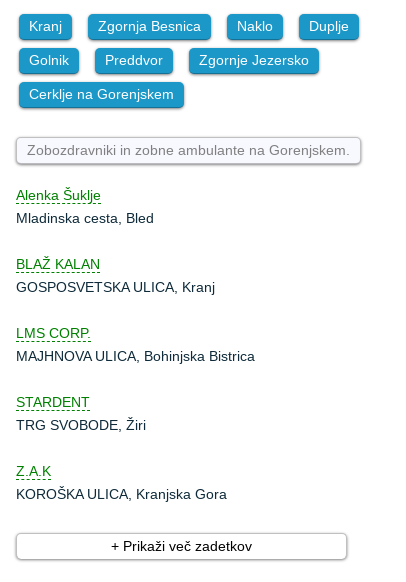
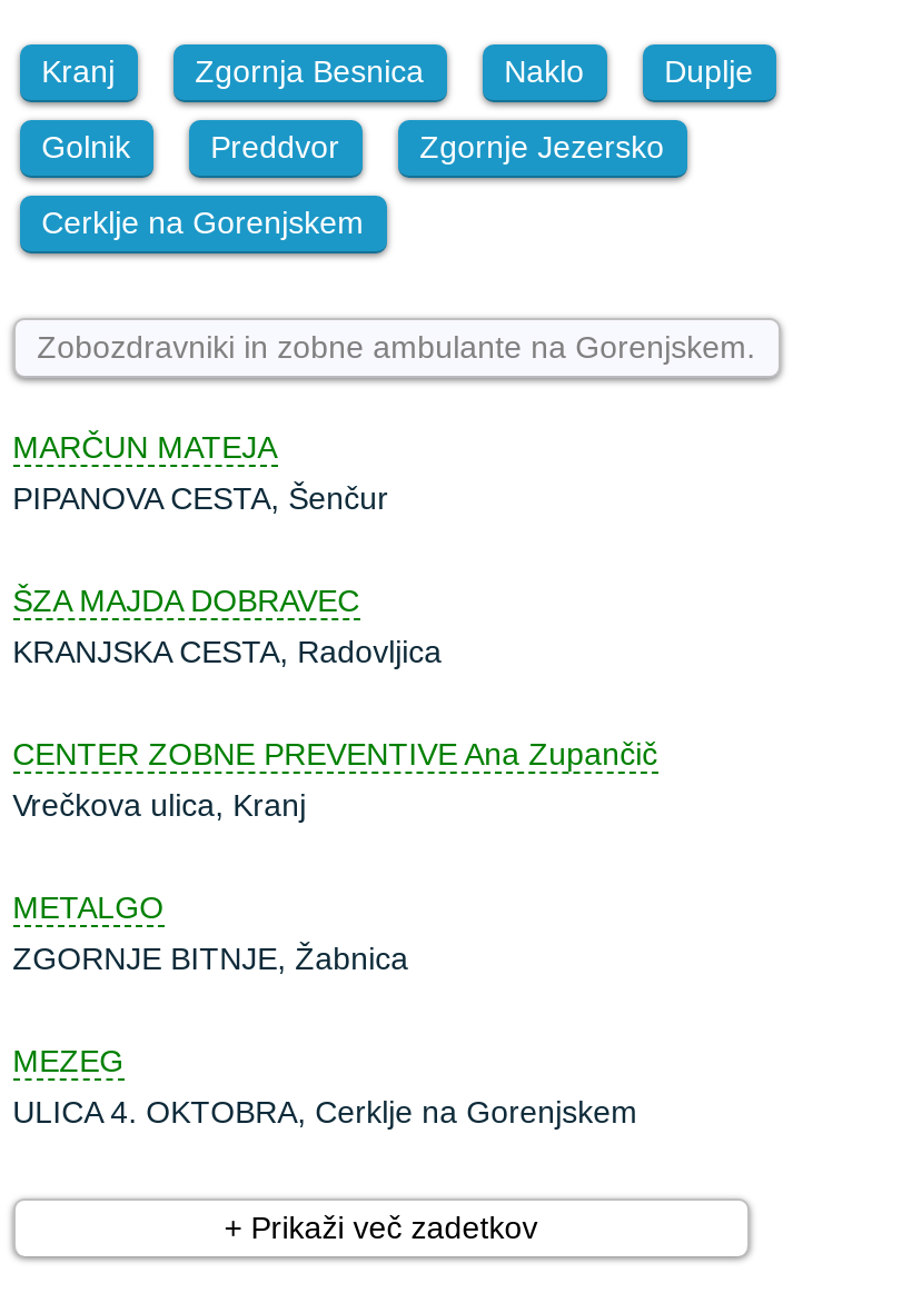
- Alenka Šuklje
- Mladinska cesta, Bled
+ MARČUN MATEJA
+ PIPANOVA CESTA, Šenčur

- BLAŽ KALAN
- GOSPOSVETSKA ULICA, Kranj
+ ŠZA MAJDA DOBRAVEC
+ KRANJSKA CESTA, Radovljica

- LMS CORP.
- MAJHNOVA ULICA, Bohinjska Bistrica
+ CENTER ZOBNE PREVENTIVE Ana Zupančič
+ Vrečkova ulica, Kranj

- STARDENT
- TRG SVOBODE, Žiri
+ METALGO
+ ZGORNJE BITNJE, Žabnica

- Z.A.K
- KOROŠKA ULICA, Kranjska Gora
+ MEZEG
+ ULICA 4. OKTOBRA, Cerklje na Gorenjskem
